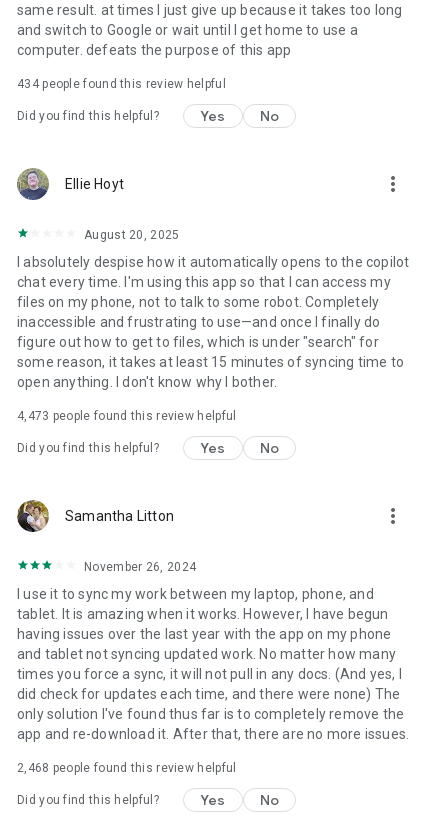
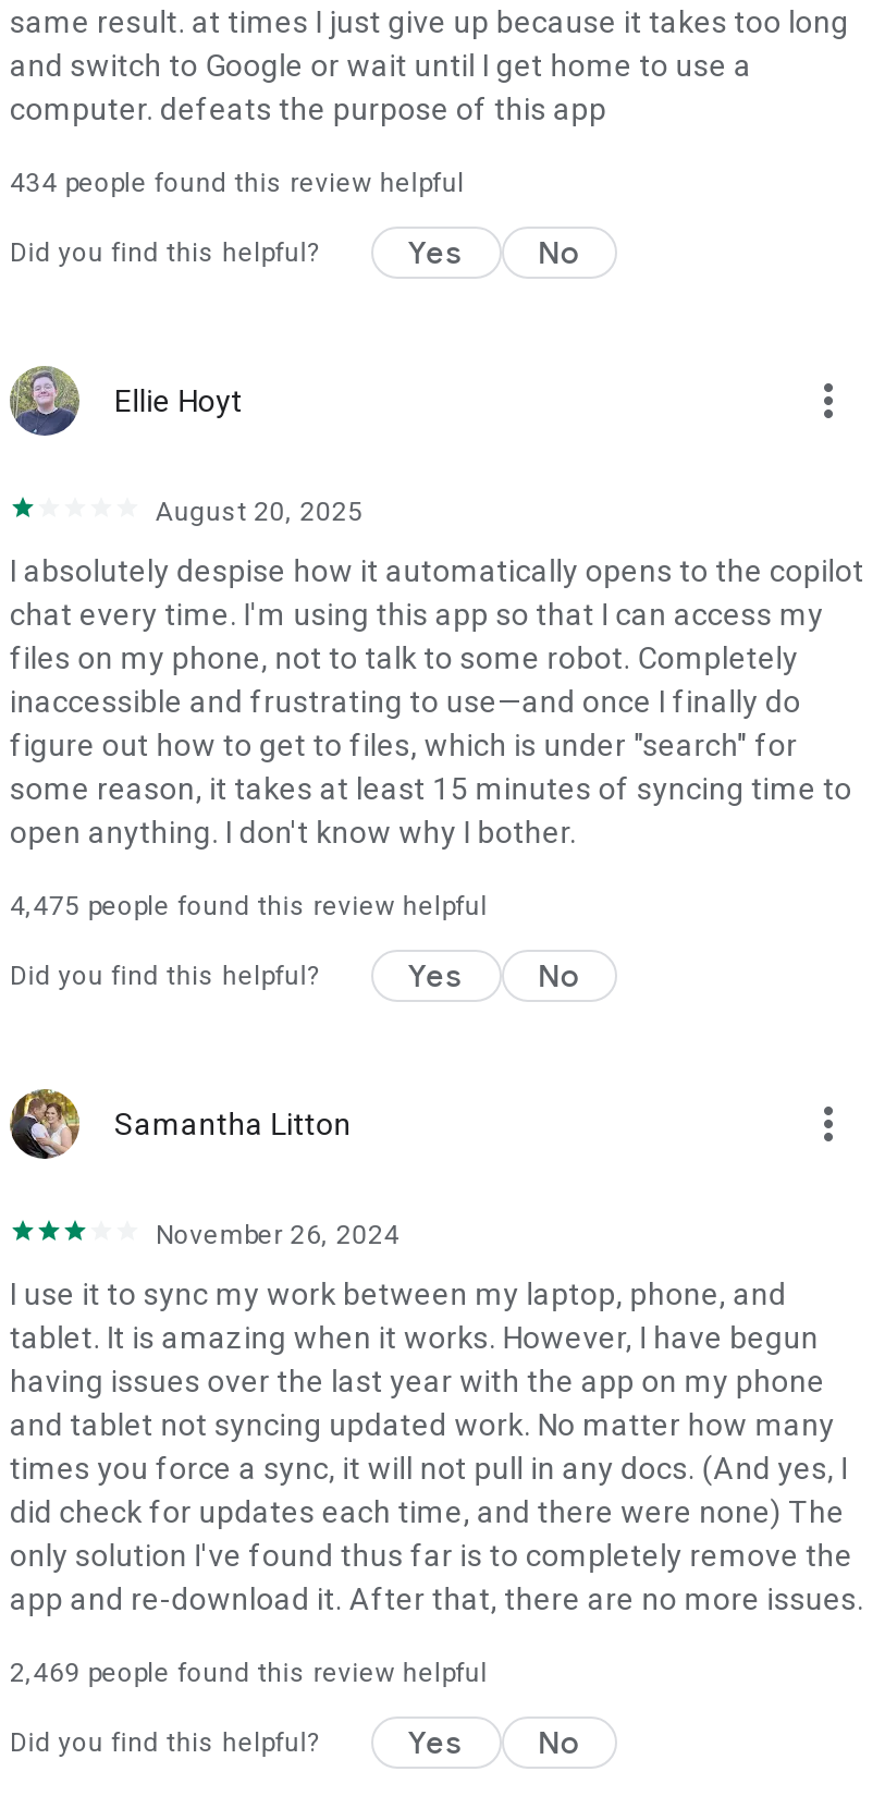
- 4,473 people found this review helpful
+ 4,475 people found this review helpful

- 2,468 people found this review helpful
+ 2,469 people found this review helpful
